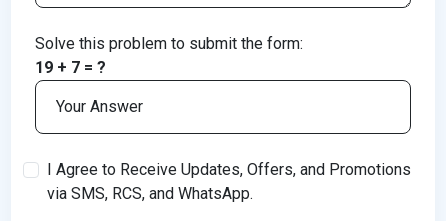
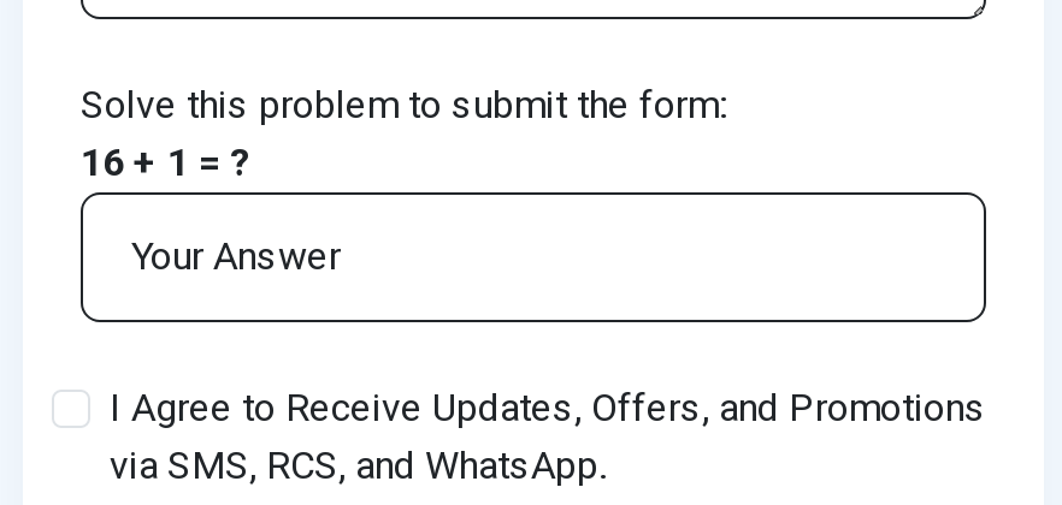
- 19 + 7 = ?
+ 16 + 1 = ?
